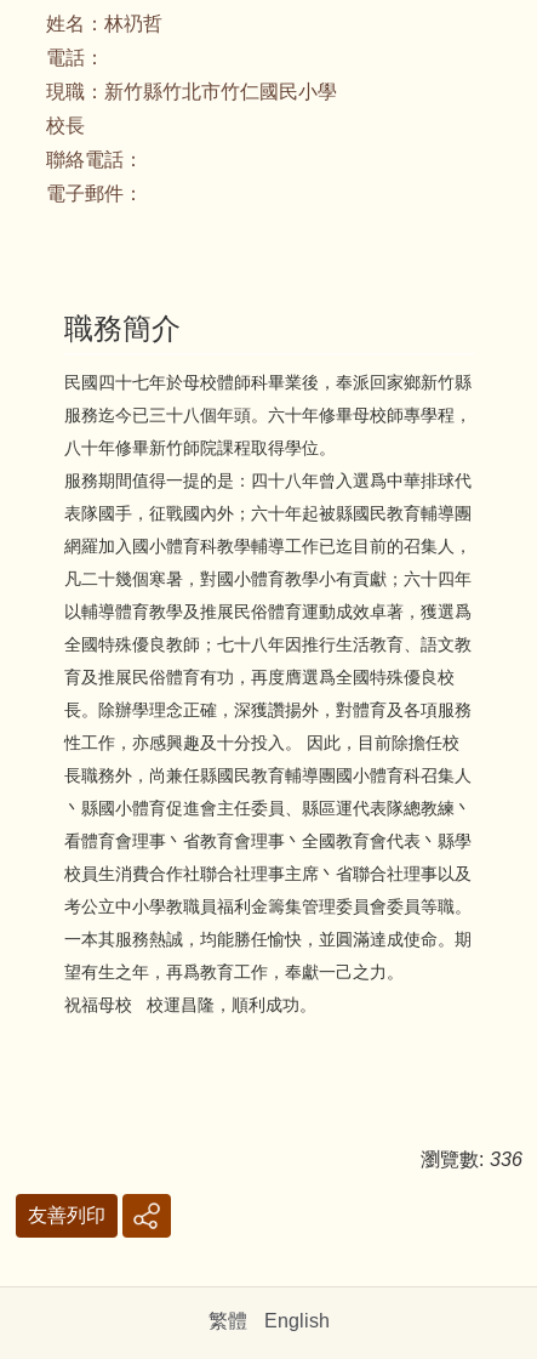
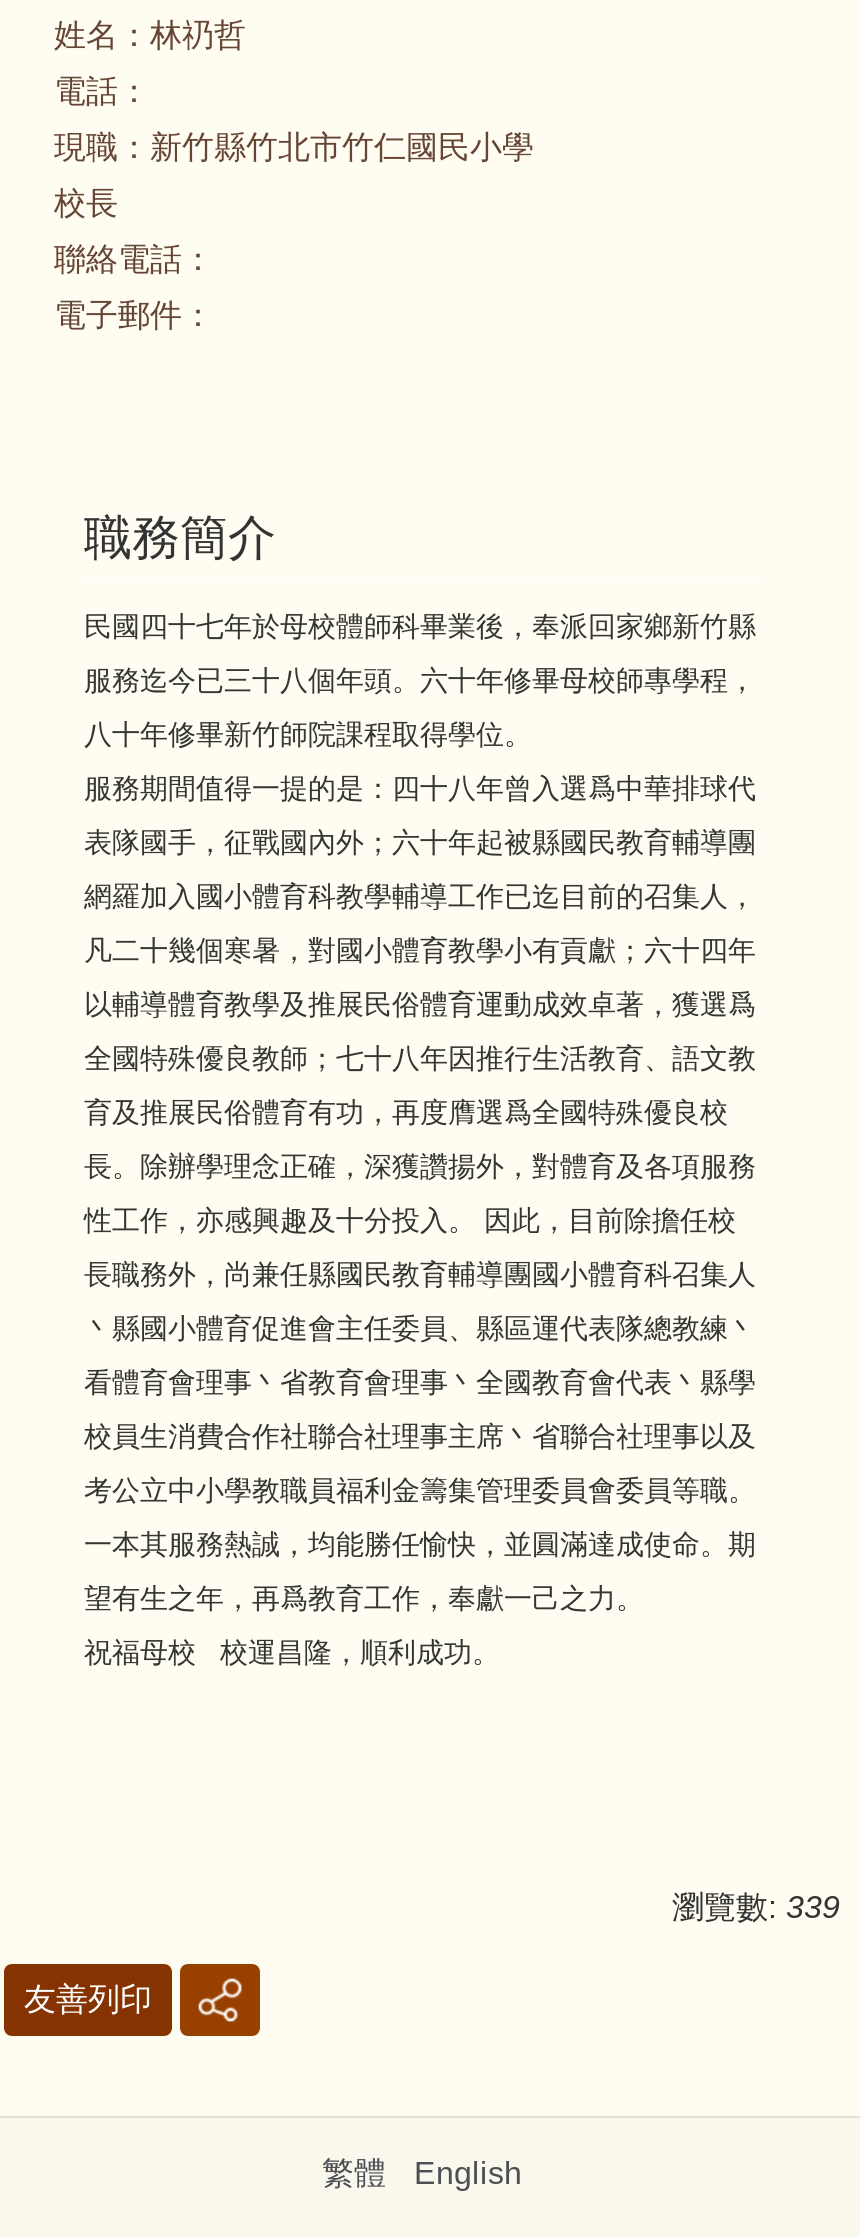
- 瀏覽數: 336
+ 瀏覽數: 339
